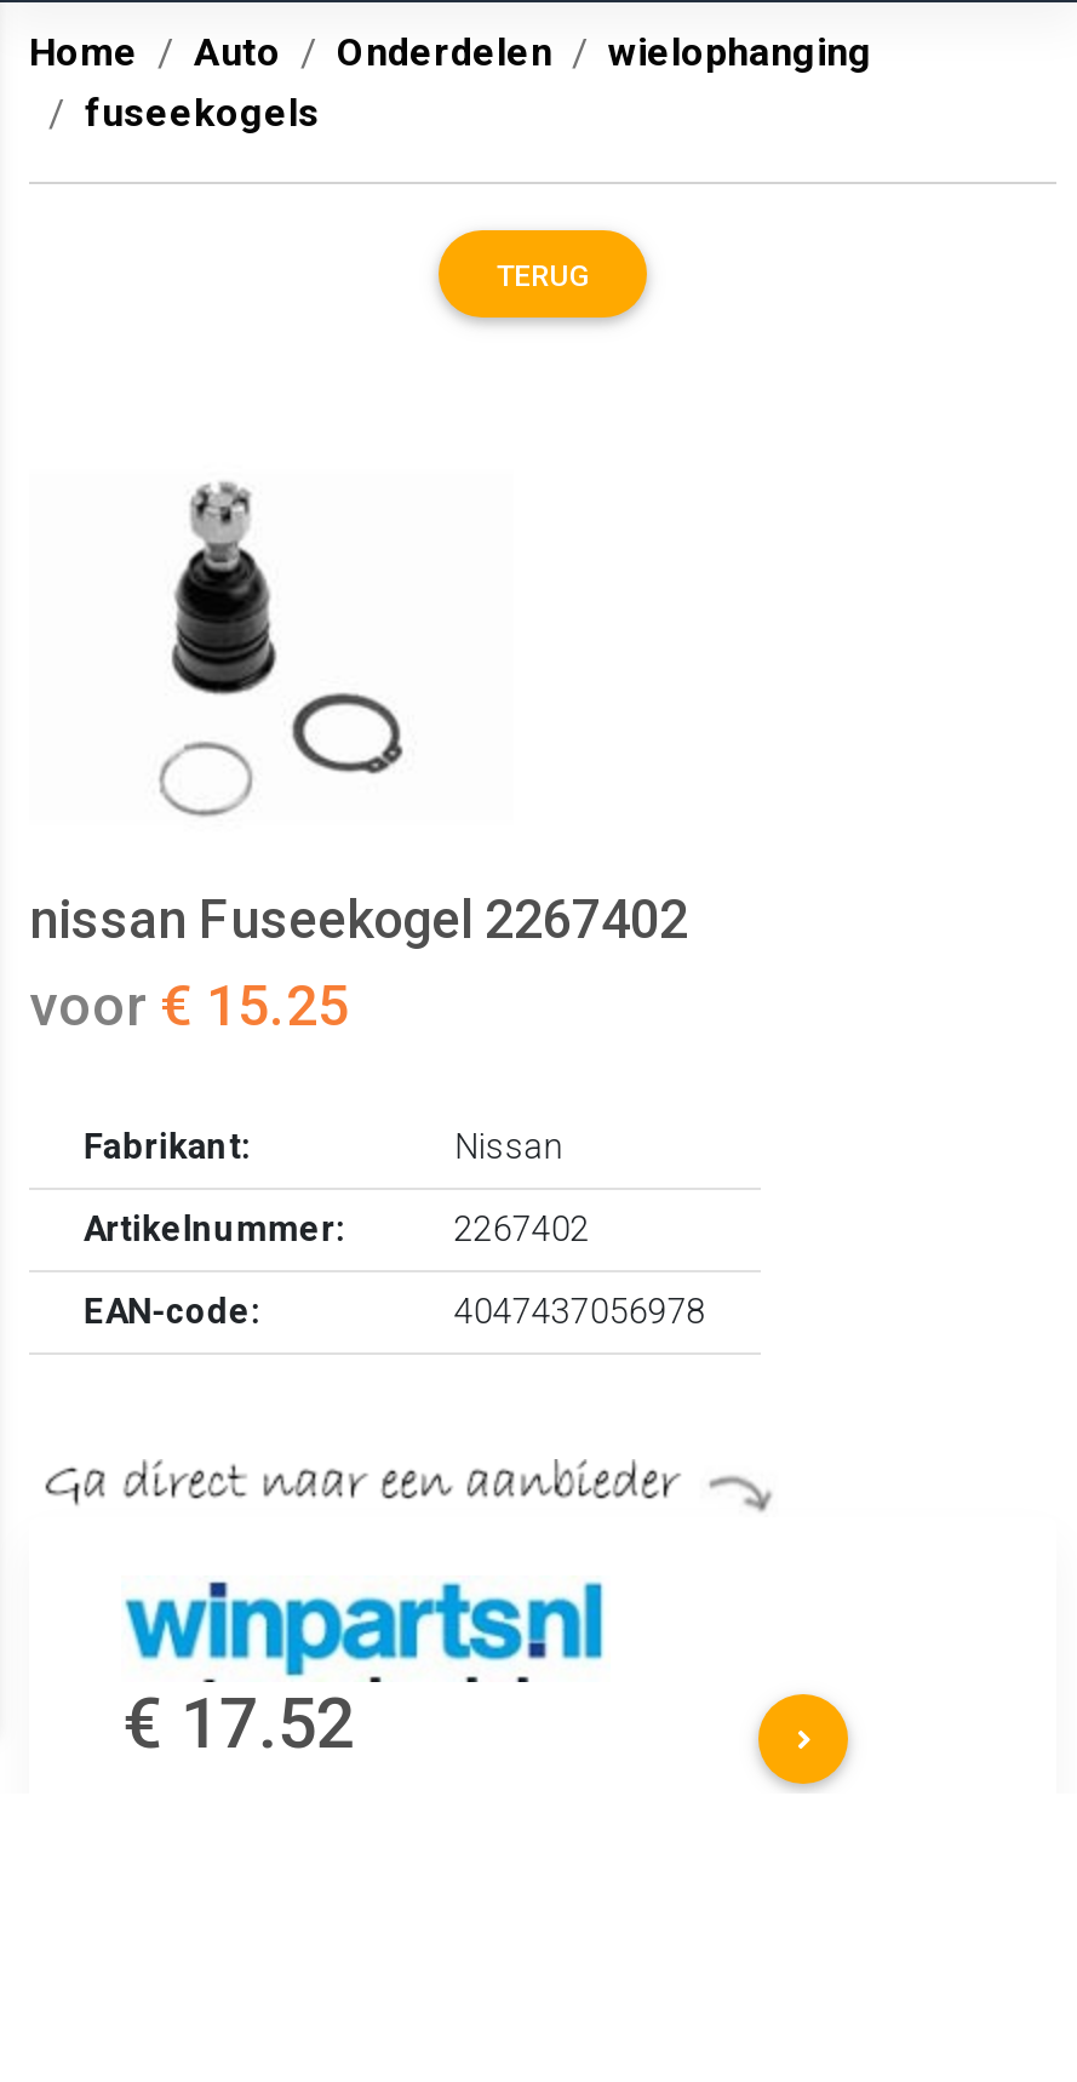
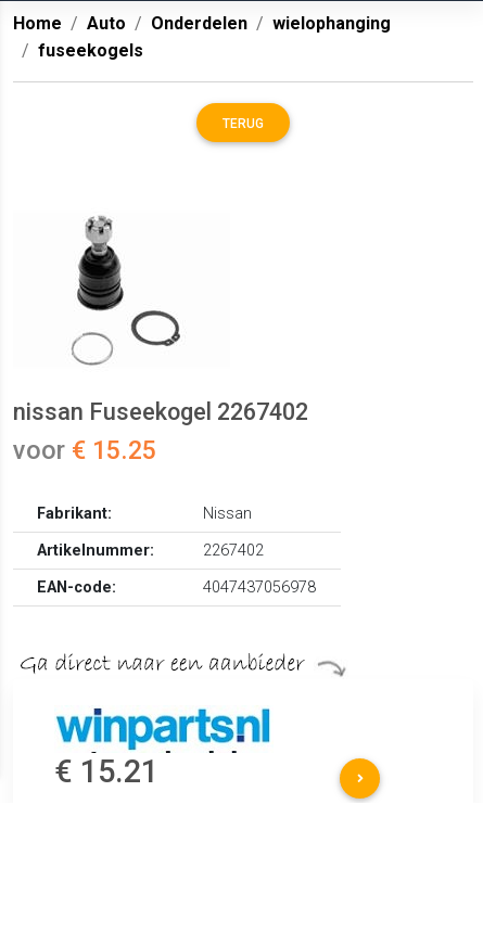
- € 17.52
+ € 15.21
